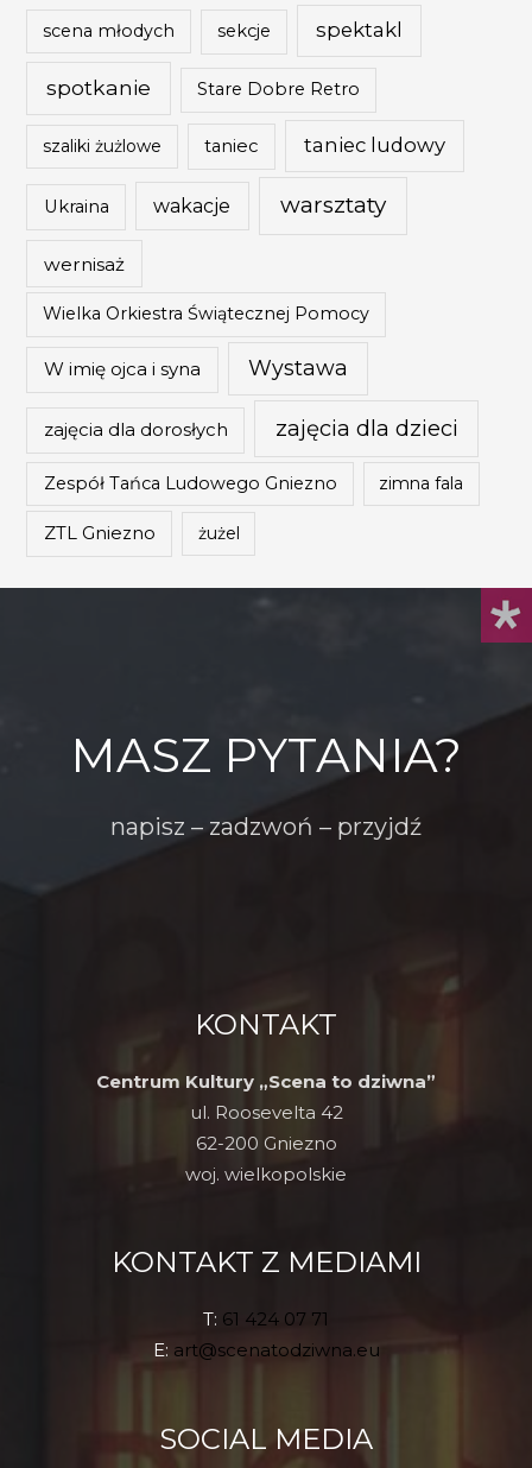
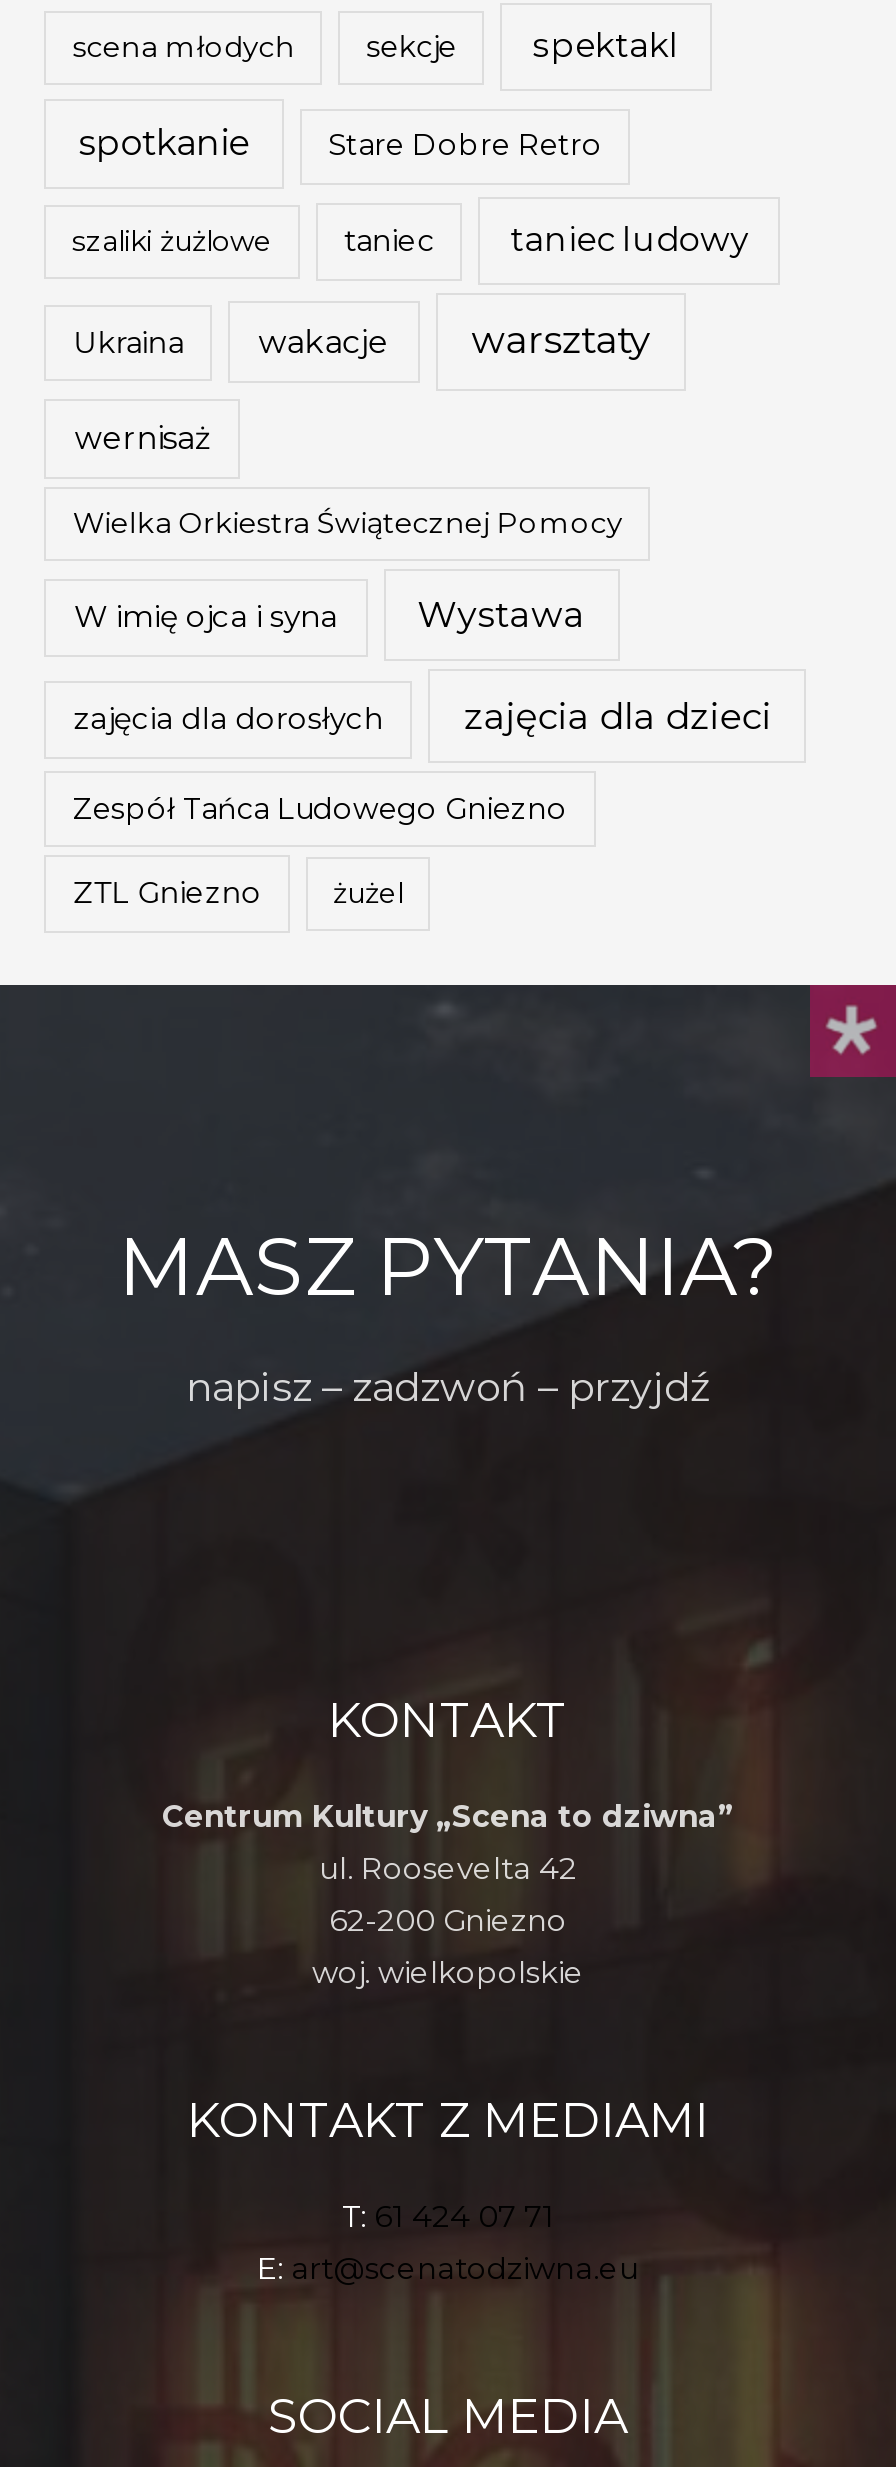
- zimna fala
